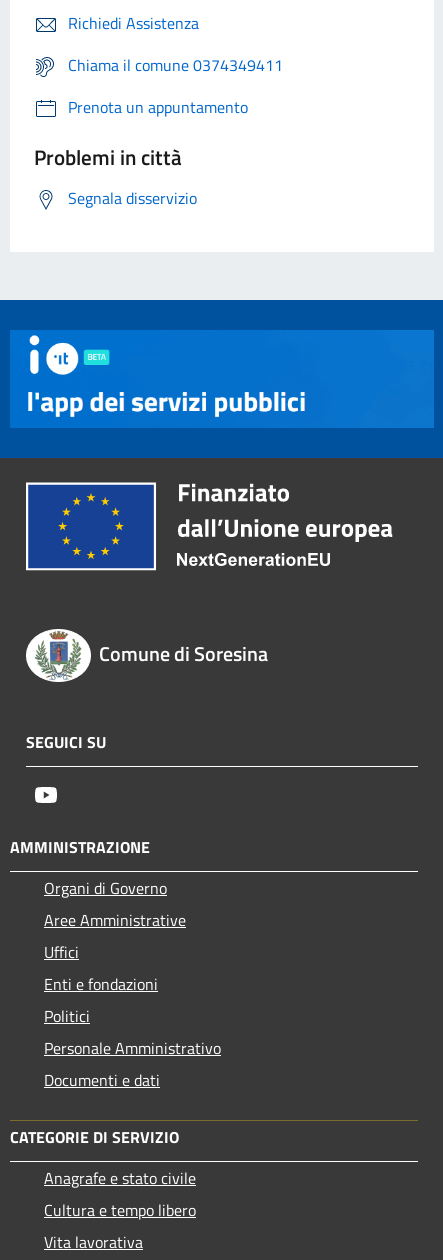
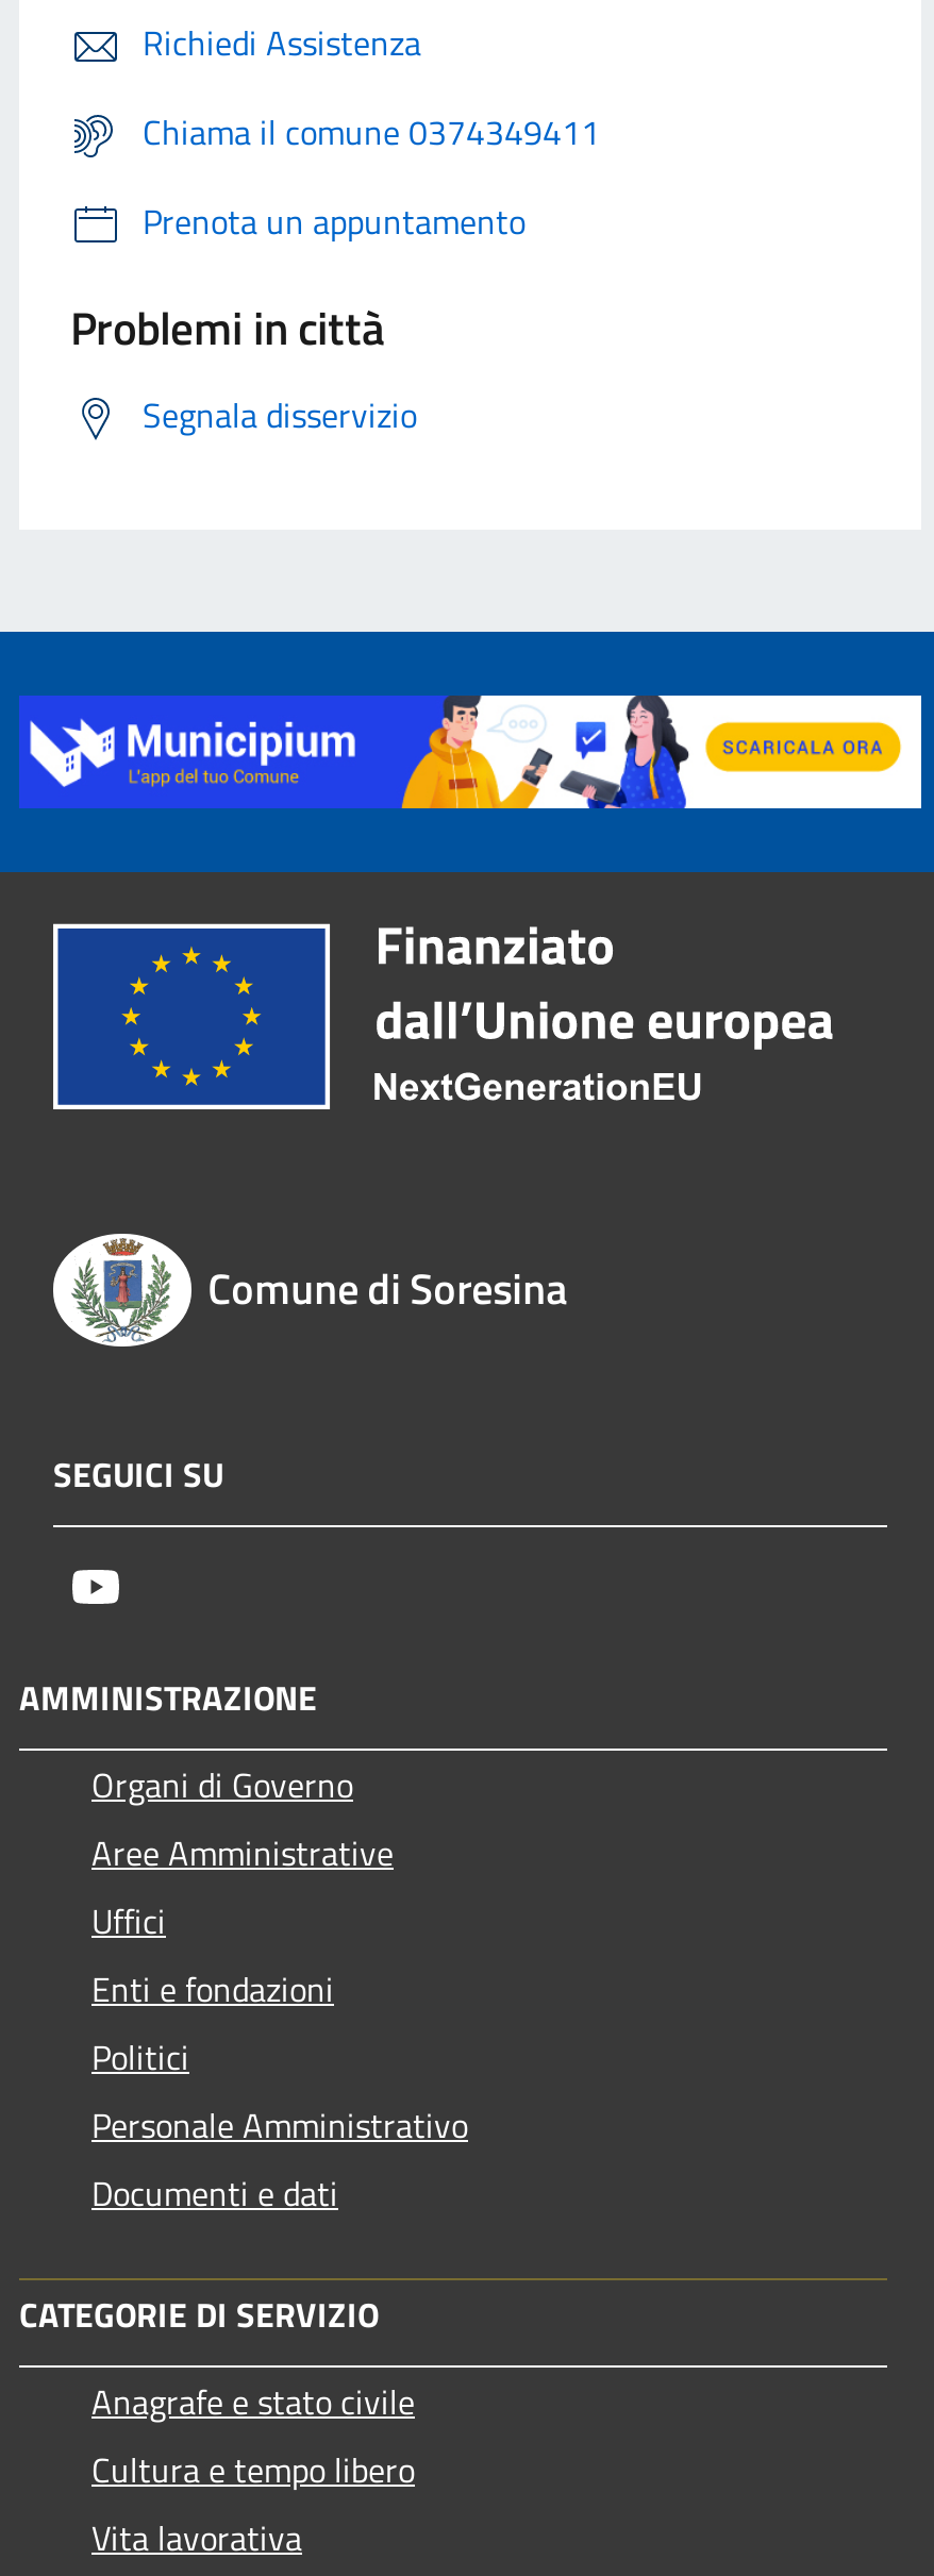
- [image]
+ [image]
